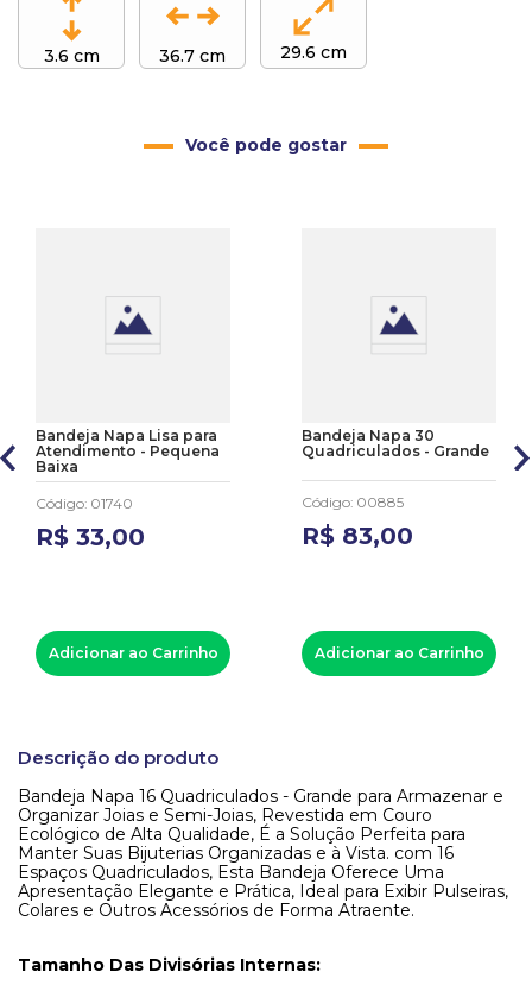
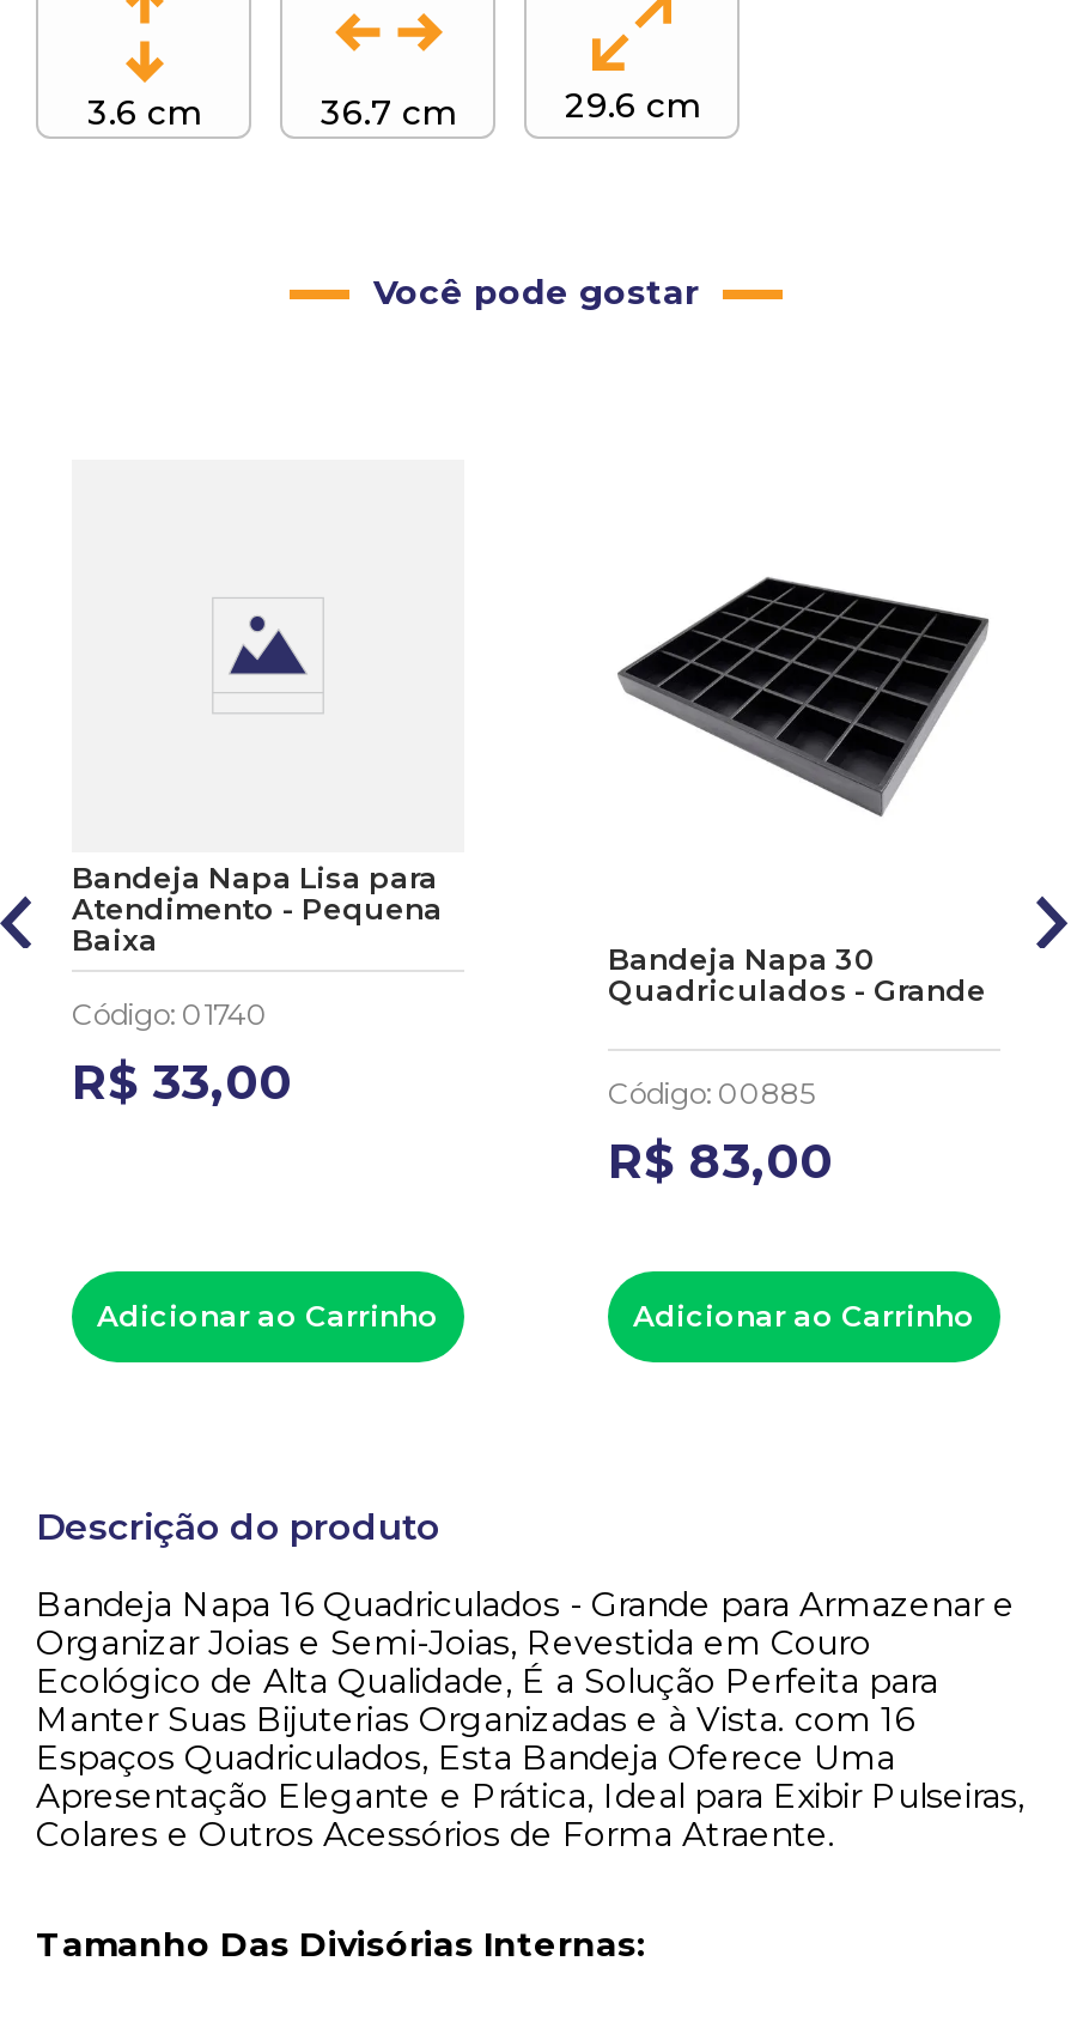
+ [image]

moved down: Bandeja Napa 30 | Quadriculados - Grande | Código: 00885 | R$ 83,00
